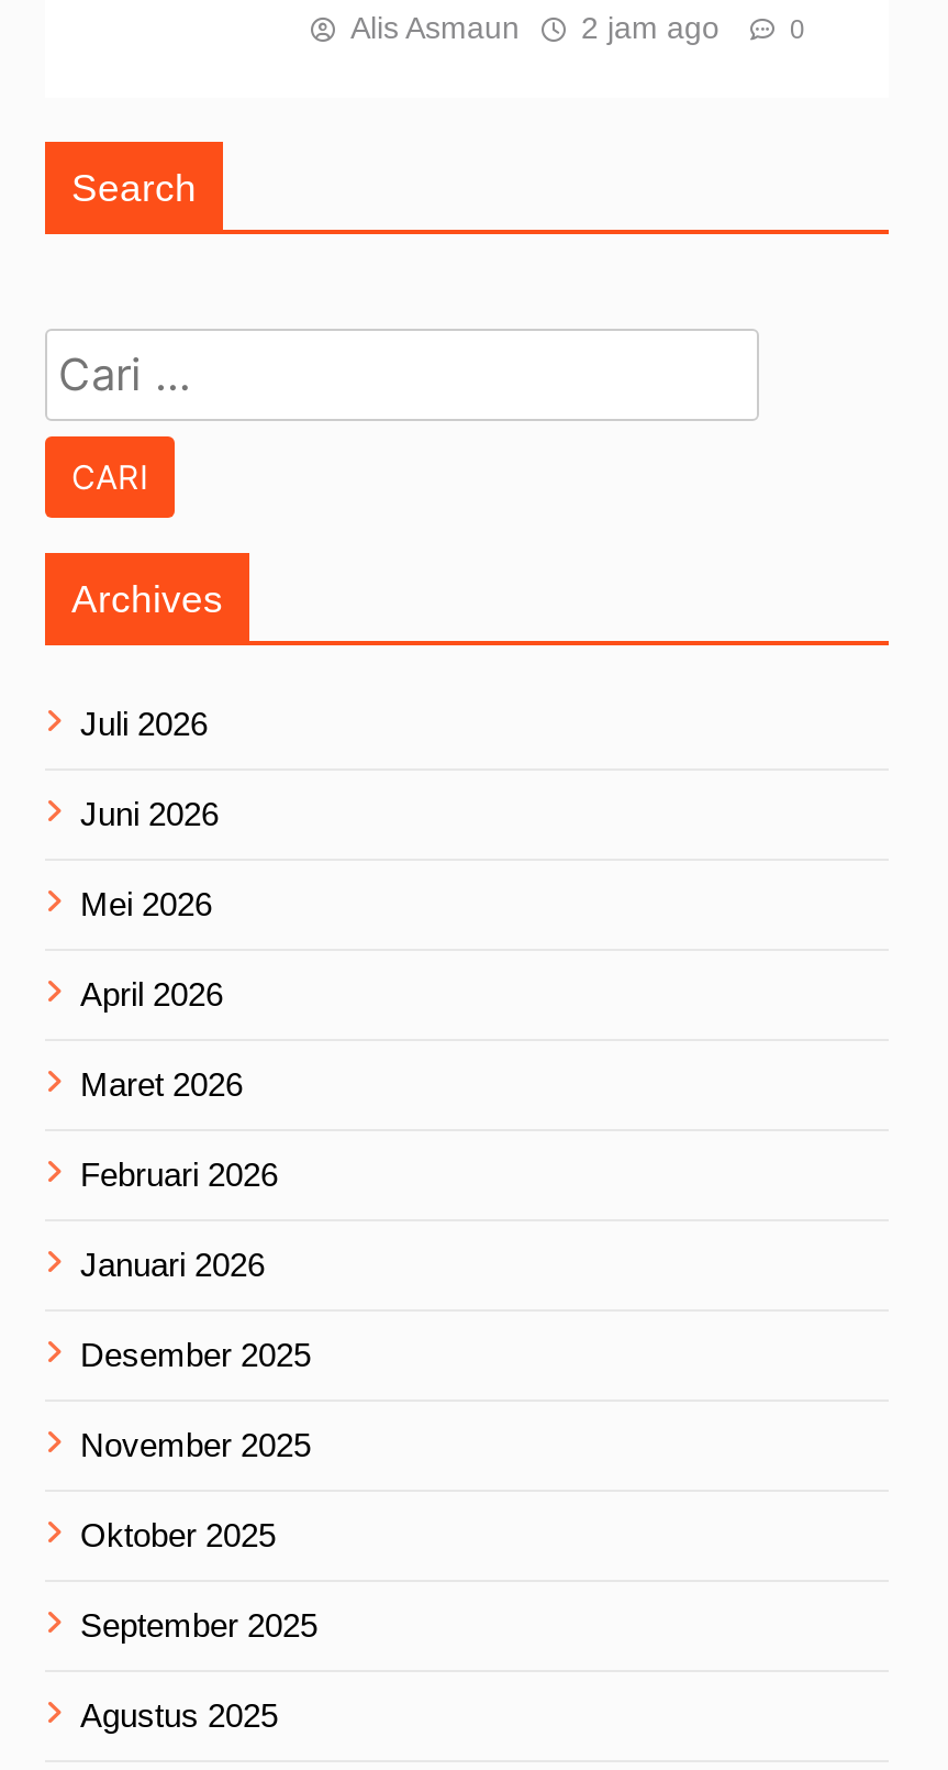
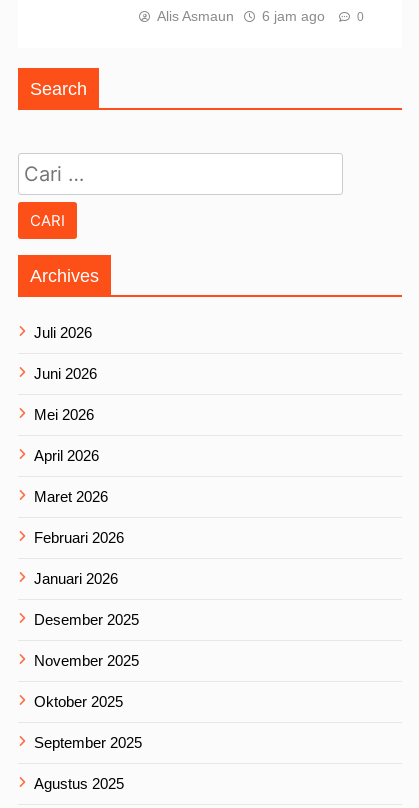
- Alis Asmaun 2 jam ago
+ Alis Asmaun 6 jam ago
